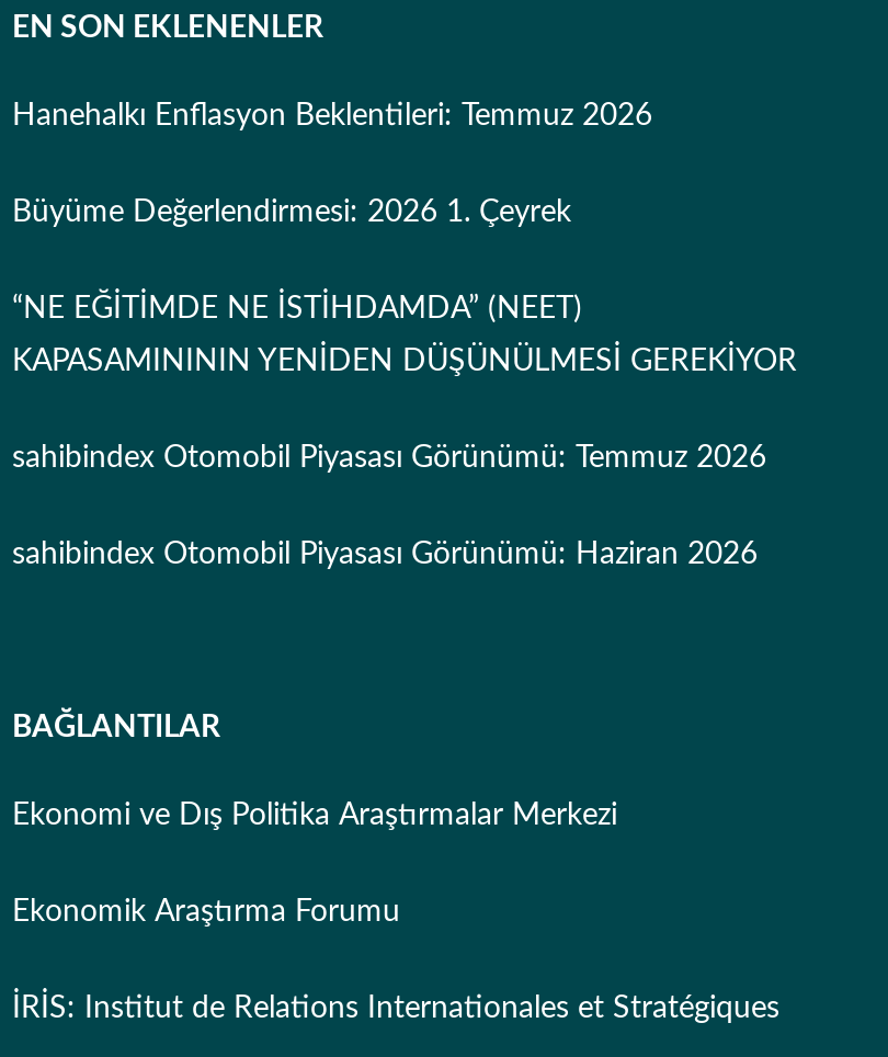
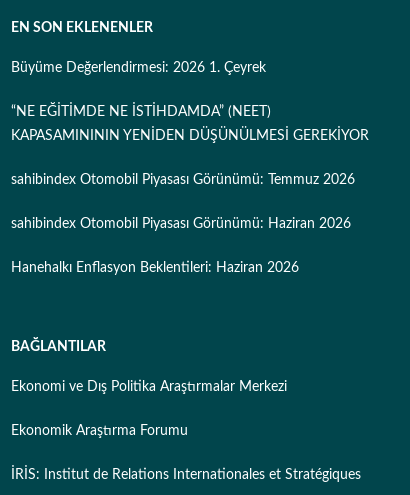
- Hanehalkı Enflasyon Beklentileri: Temmuz 2026

moved up: Büyüme Değerlendirmesi: 2026 1. Çeyrek | “NE EĞİTİMDE NE İSTİHDAMDA” (NEET) | KAPASAMINININ YENİDEN DÜŞÜNÜLMESİ GEREKİYOR | sahibindex Otomobil Piyasası Görünümü: Temmuz 2026 | sahibindex Otomobil Piyasası Görünümü: Haziran 2026

+ Hanehalkı Enflasyon Beklentileri: Haziran 2026
